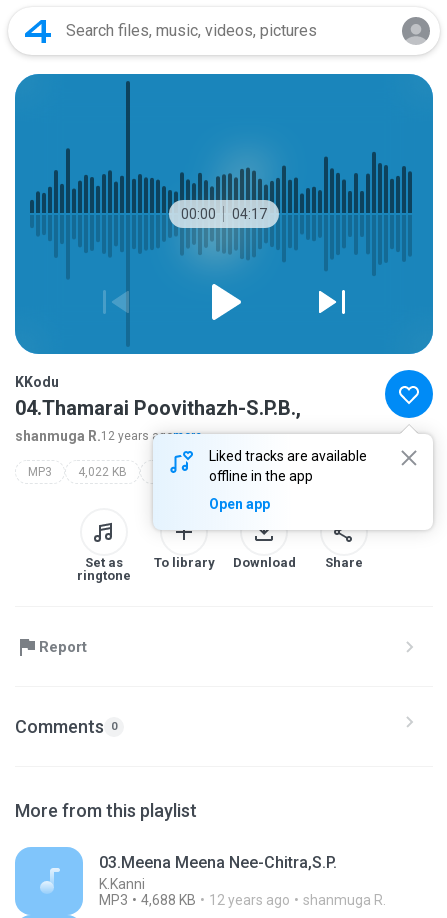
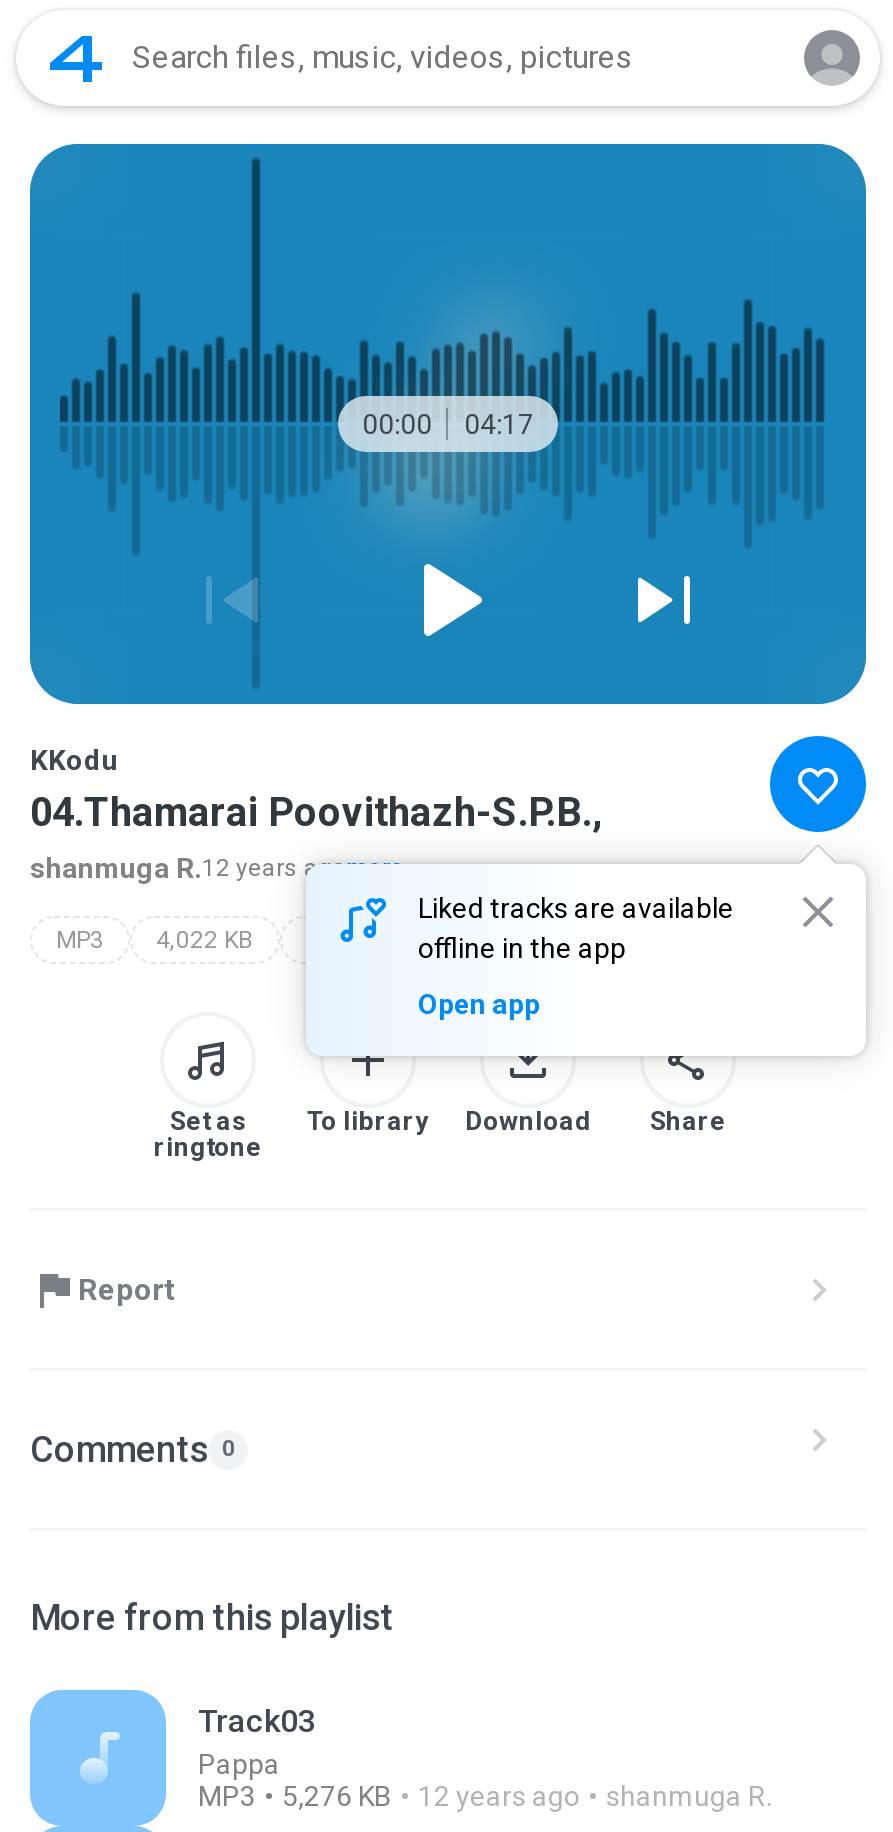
- 03.Meena Meena Nee-Chitra,S.P.
- K.Kanni
+ Track03
+ Pappa

- MP3 4,688 KB 12 years ago shanmuga R.
+ MP3 5,276 KB 12 years ago shanmuga R.
